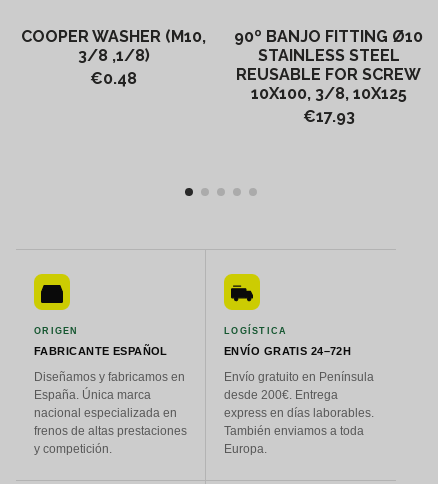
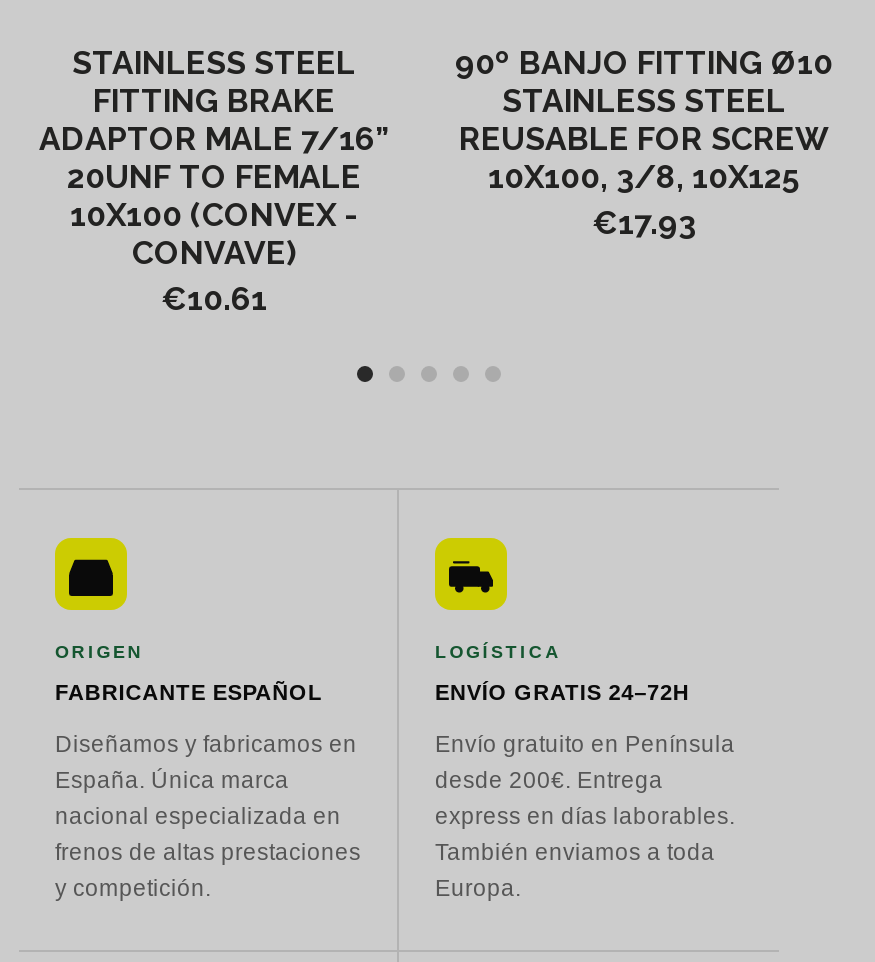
- COOPER WASHER (M10,
- 3/8 ,1/8)
- €0.48
+ STAINLESS STEEL
+ FITTING BRAKE
+ ADAPTOR MALE 7/16”
+ 20UNF TO FEMALE
+ 10X100 (CONVEX -
+ CONVAVE)
+ €10.61
